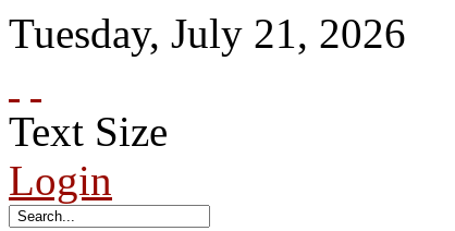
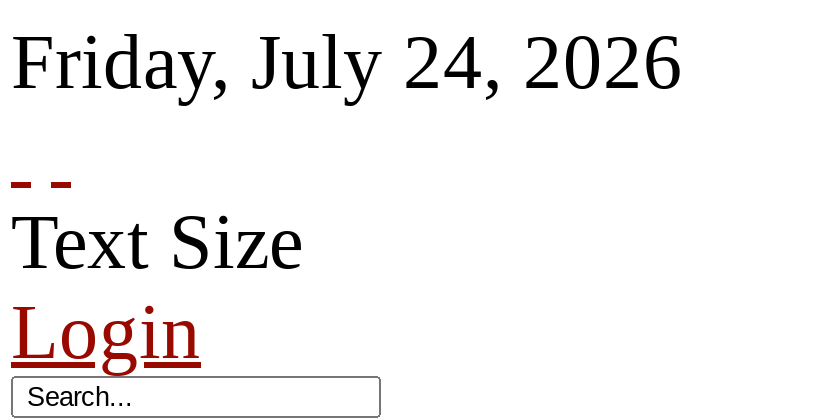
- Tuesday, July 21, 2026
+ Friday, July 24, 2026
